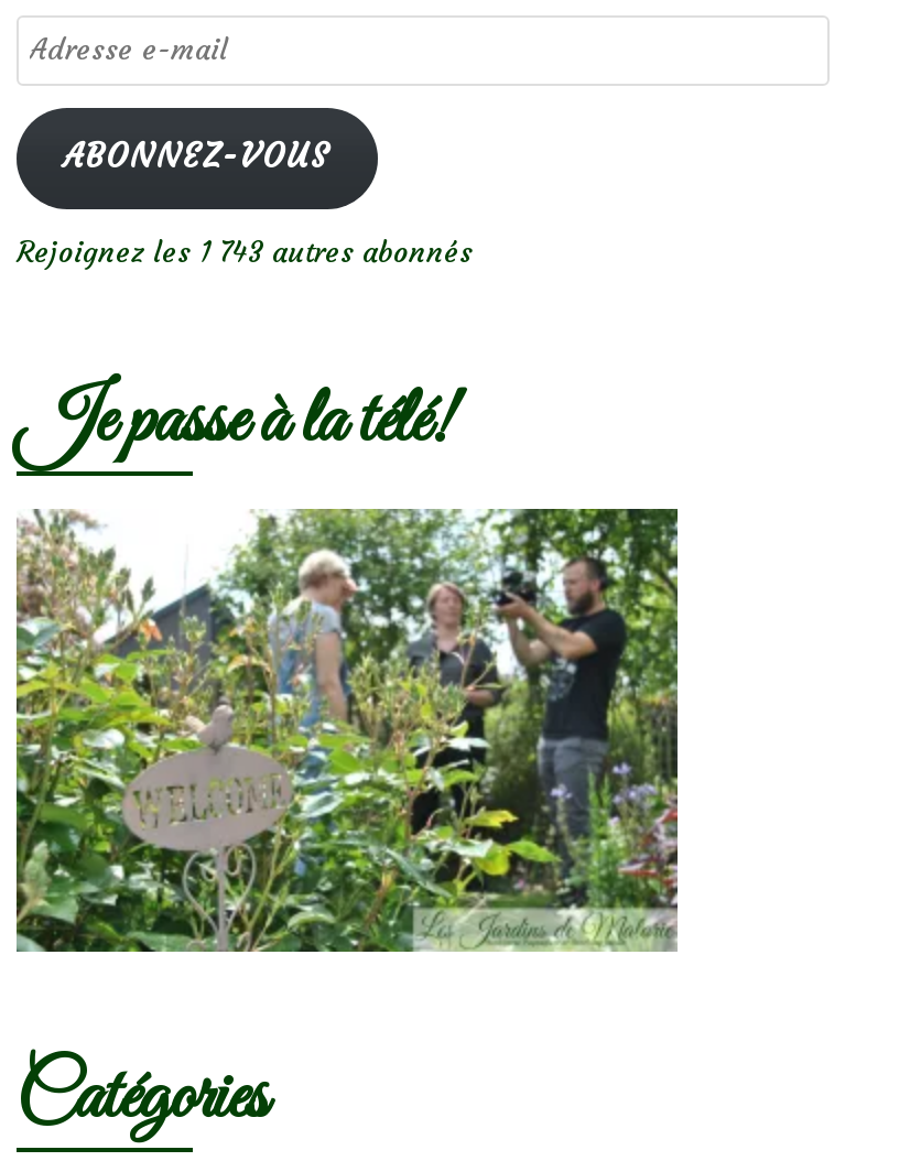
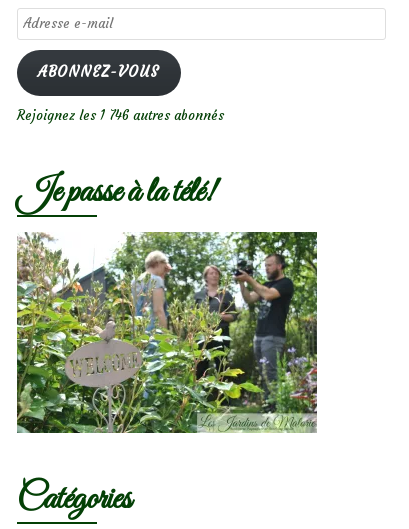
- Rejoignez les 1 743 autres abonnés
+ Rejoignez les 1 746 autres abonnés
